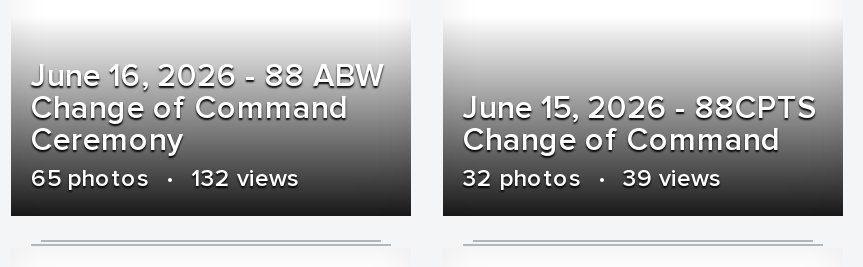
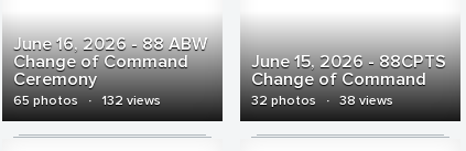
- 32 photos · 39 views
+ 32 photos · 38 views
